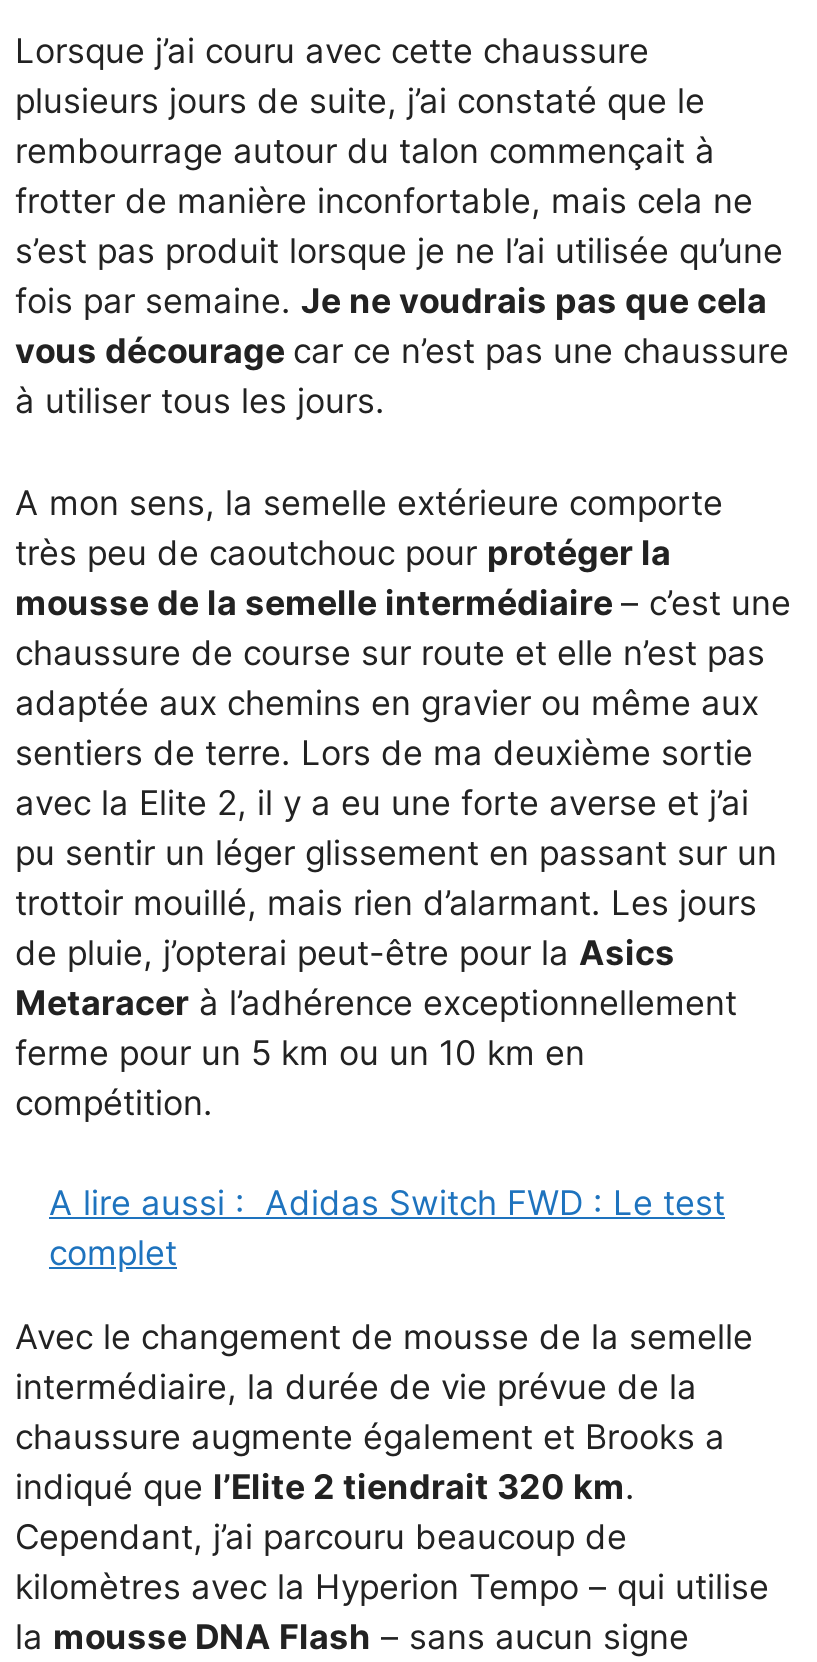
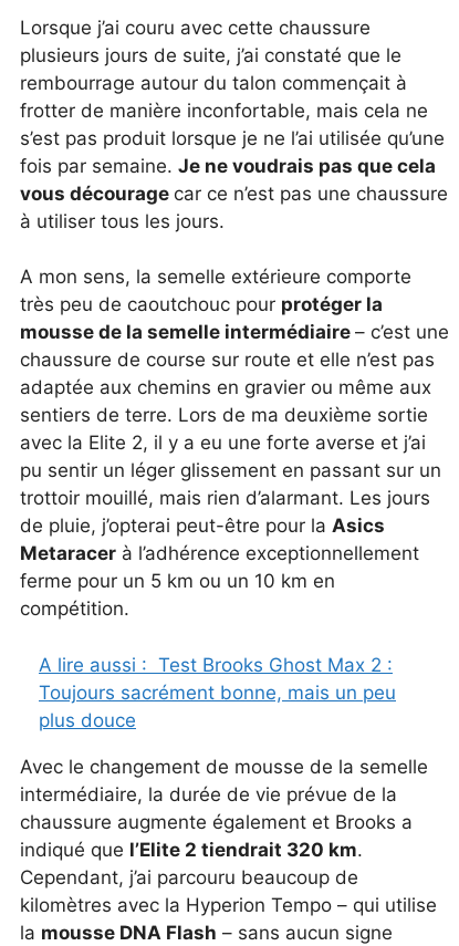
- A lire aussi : Adidas Switch FWD : Le test
- complet
+ A lire aussi : Test Brooks Ghost Max 2 :
+ Toujours sacrément bonne, mais un peu
+ plus douce
